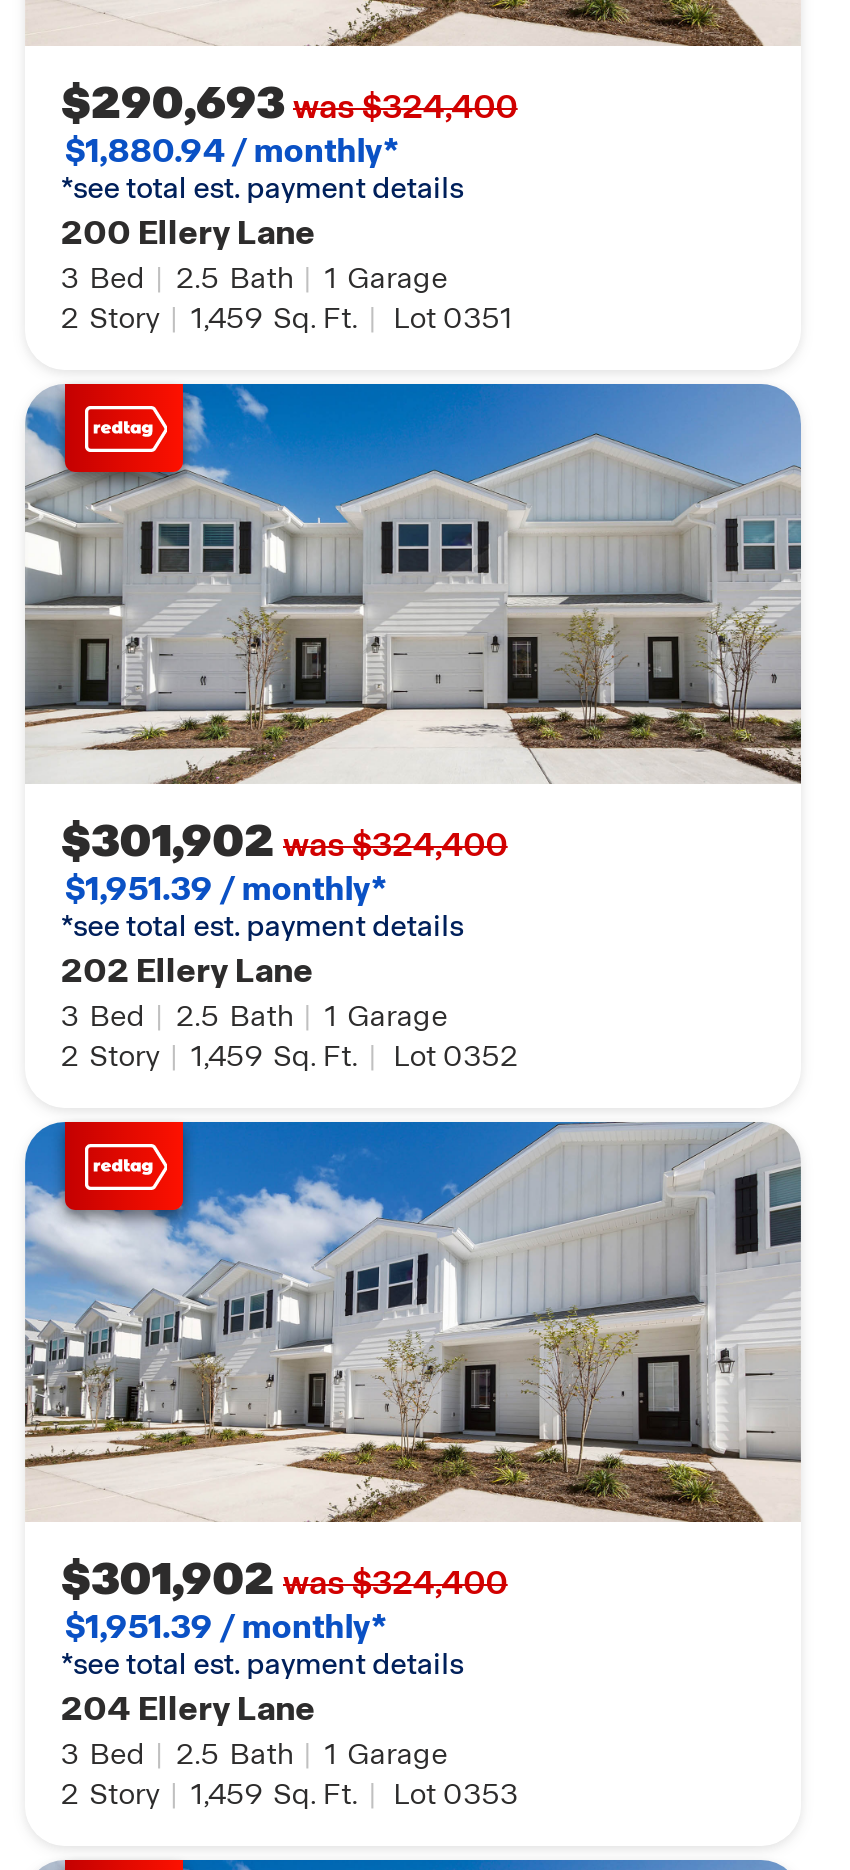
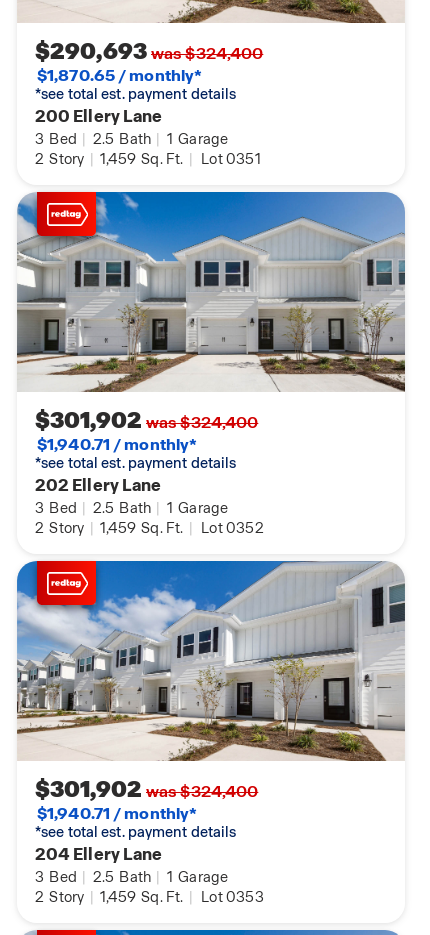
- $1,880.94 / monthly*
+ $1,870.65 / monthly*

- $1,951.39 / monthly*
+ $1,940.71 / monthly*

- $1,951.39 / monthly*
+ $1,940.71 / monthly*
